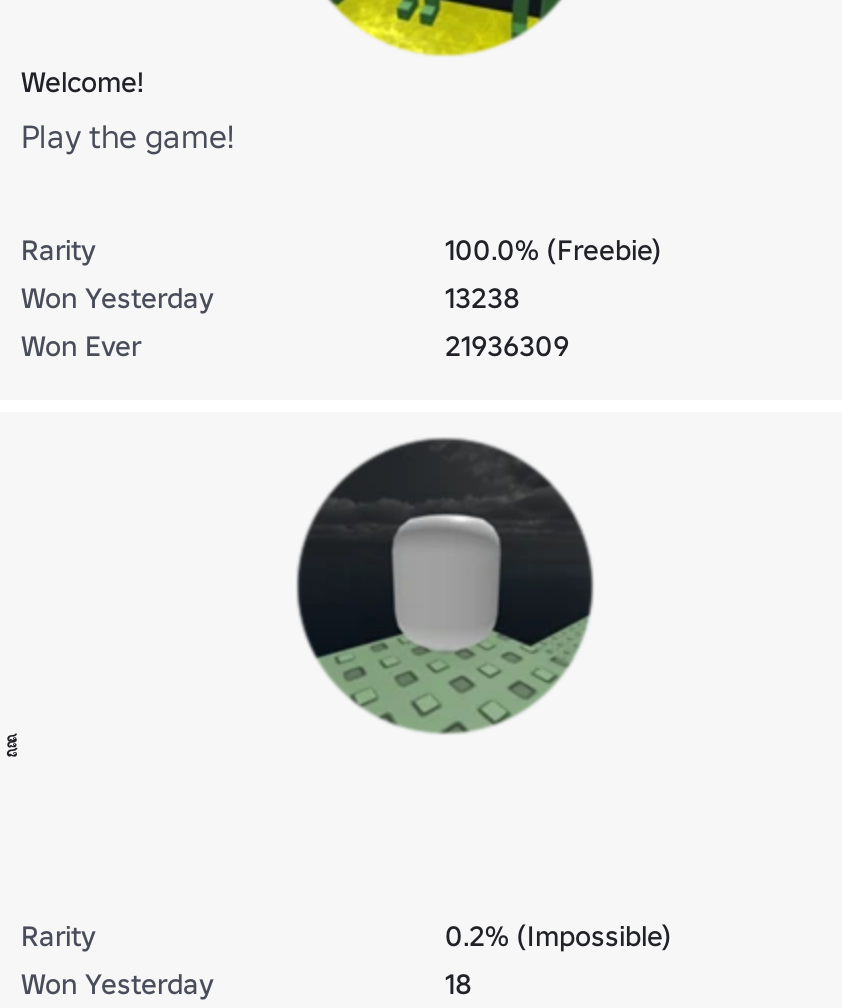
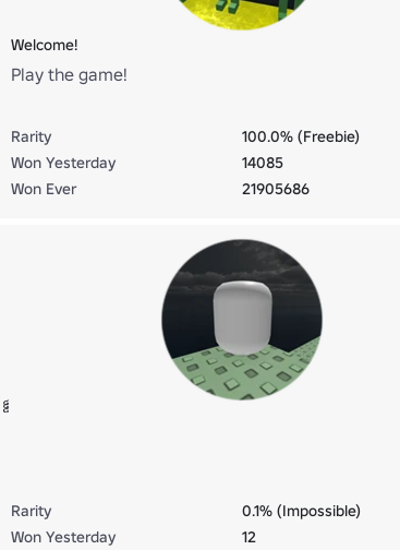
- 13238
+ 14085

- 21936309
+ 21905686

- 0.2% (Impossible)
+ 0.1% (Impossible)

- 18
+ 12
